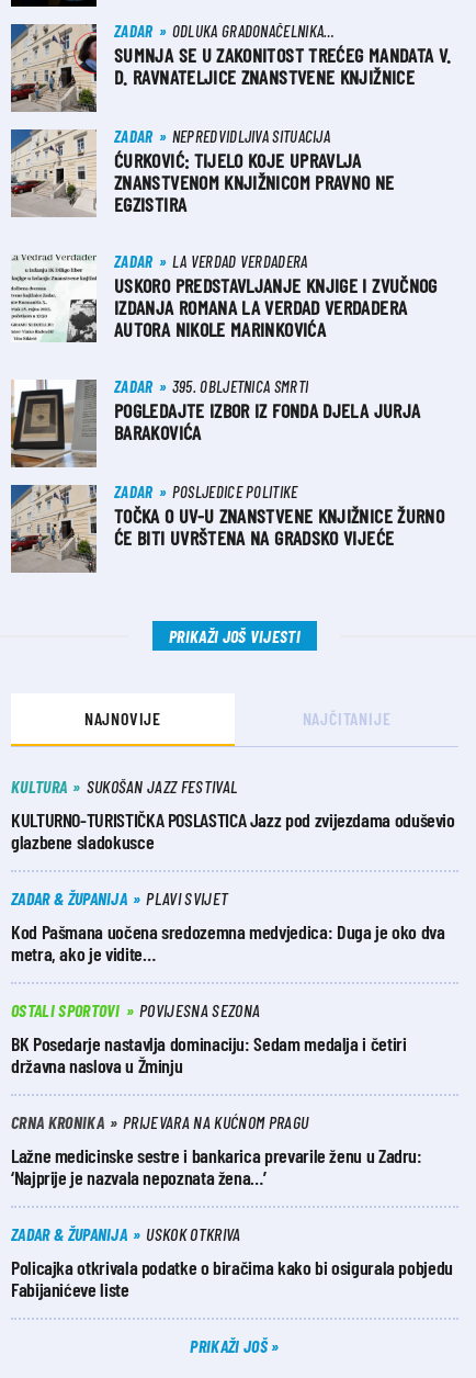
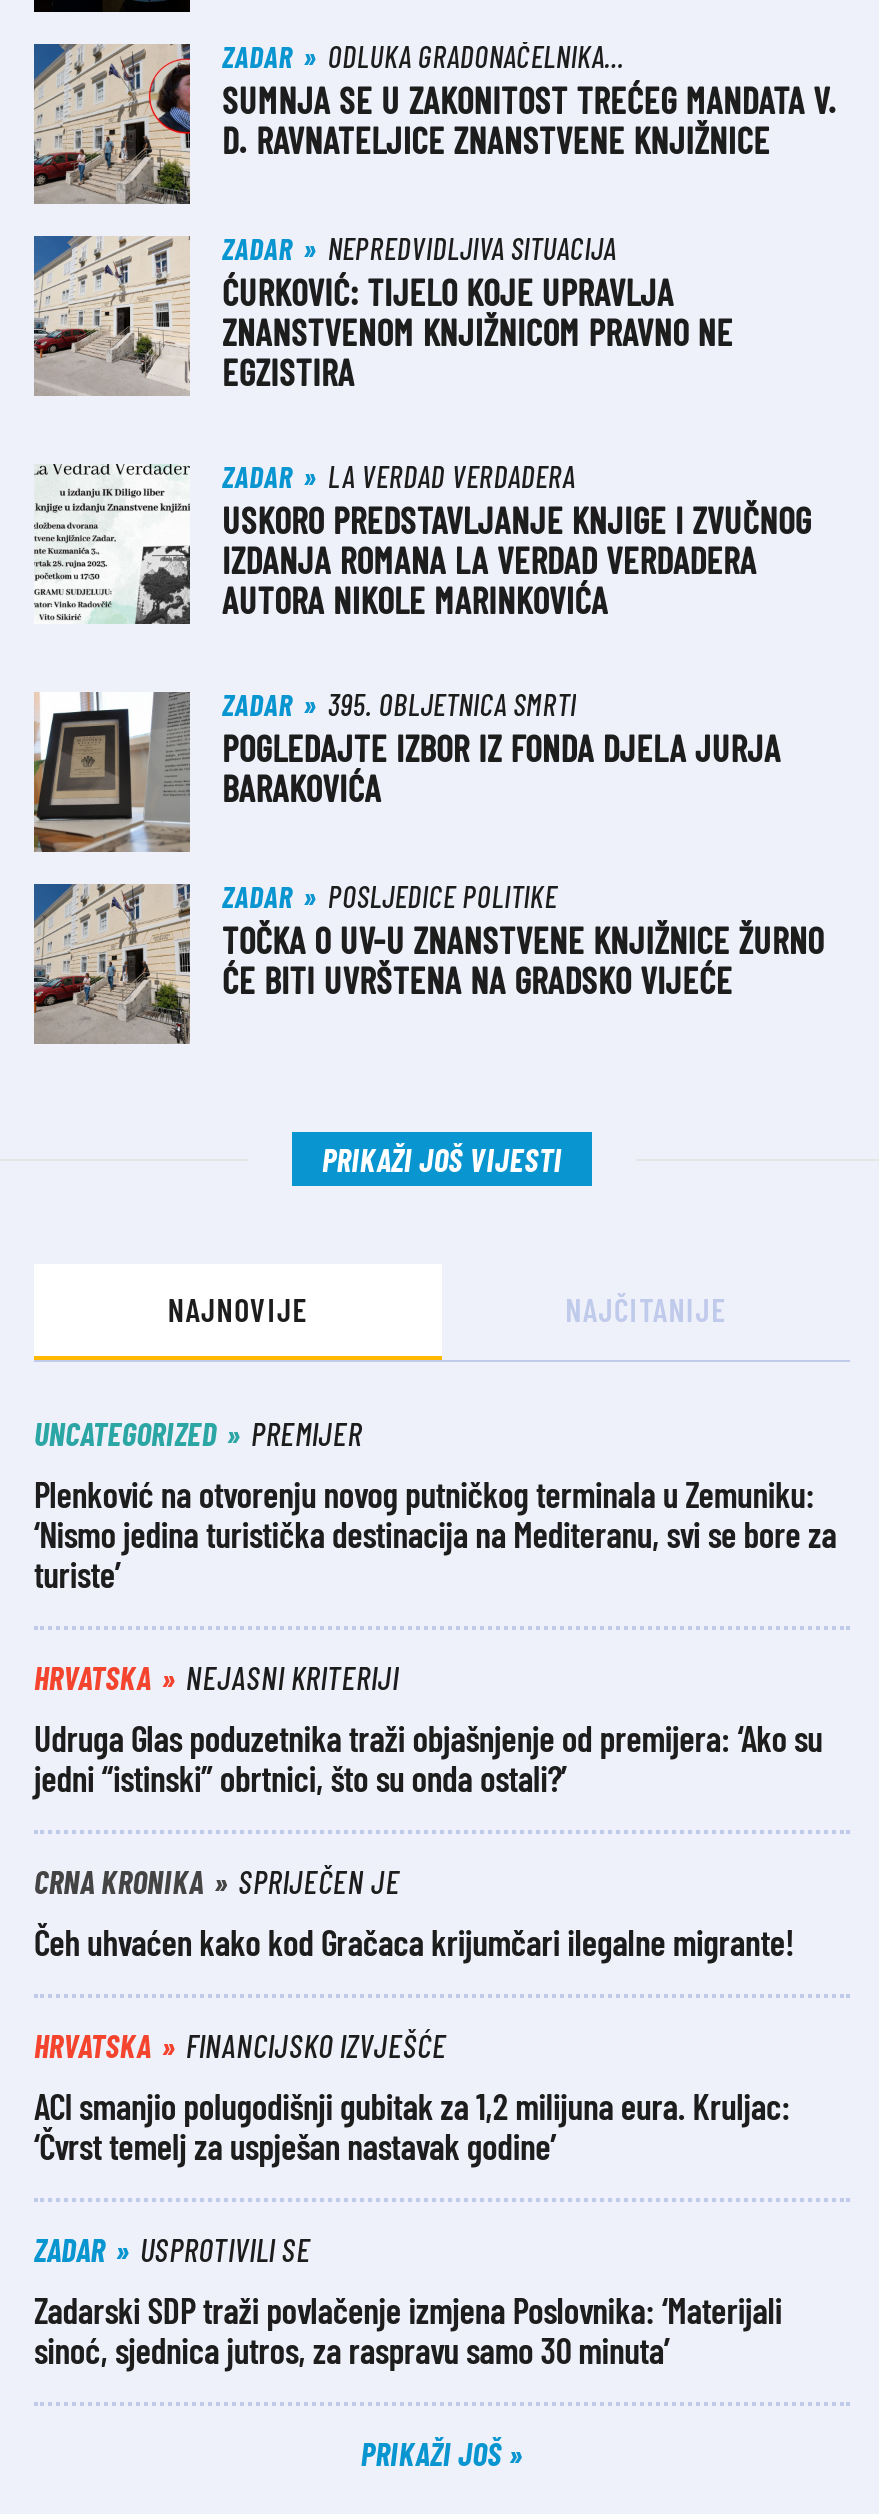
- KULTURA
- SUKOŠAN JAZZ FESTIVAL
- KULTURNO-TURISTIČKA POSLASTICA Jazz pod zvijezdama oduševio
- glazbene sladokusce
- ZADAR & ŽUPANIJA
- PLAVI SVIJET
- Kod Pašmana uočena sredozemna medvjedica: Duga je oko dva
- metra, ako je vidite…
- OSTALI SPORTOVI
- POVIJESNA SEZONA
- BK Posedarje nastavlja dominaciju: Sedam medalja i četiri
- državna naslova u Žminju
+ UNCATEGORIZED
+ PREMIJER
+ Plenković na otvorenju novog putničkog terminala u Zemuniku:
+ ‘Nismo jedina turistička destinacija na Mediteranu, svi se bore za
+ turiste’
+ HRVATSKA
+ NEJASNI KRITERIJI
+ Udruga Glas poduzetnika traži objašnjenje od premijera: ‘Ako su
+ jedni “istinski” obrtnici, što su onda ostali?’

- PRIJEVARA NA KUĆNOM PRAGU
- Lažne medicinske sestre i bankarica prevarile ženu u Zadru:
- ‘Najprije je nazvala nepoznata žena…’
- ZADAR & ŽUPANIJA
- USKOK OTKRIVA
- Policajka otkrivala podatke o biračima kako bi osigurala pobjedu
- Fabijanićeve liste
+ SPRIJEČEN JE
+ Čeh uhvaćen kako kod Gračaca krijumčari ilegalne migrante!
+ HRVATSKA
+ FINANCIJSKO IZVJEŠĆE
+ ACI smanjio polugodišnji gubitak za 1,2 milijuna eura. Kruljac:
+ ‘Čvrst temelj za uspješan nastavak godine’
+ ZADAR
+ USPROTIVILI SE
+ Zadarski SDP traži povlačenje izmjena Poslovnika: ‘Materijali
+ sinoć, sjednica jutros, za raspravu samo 30 minuta’

moved up: CRNA KRONIKA
